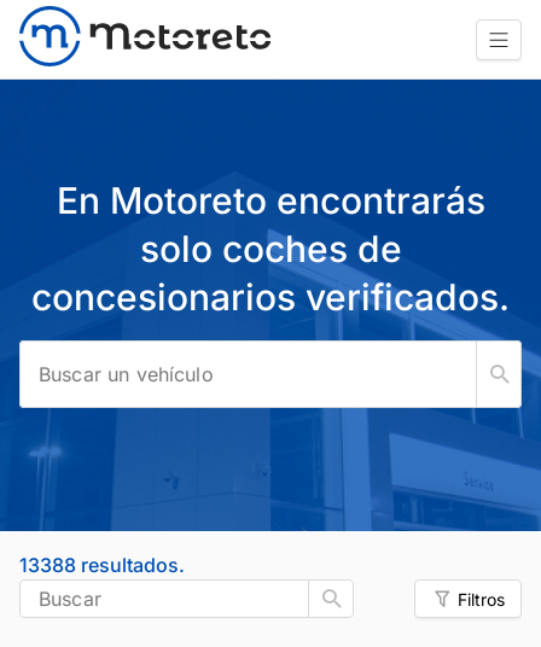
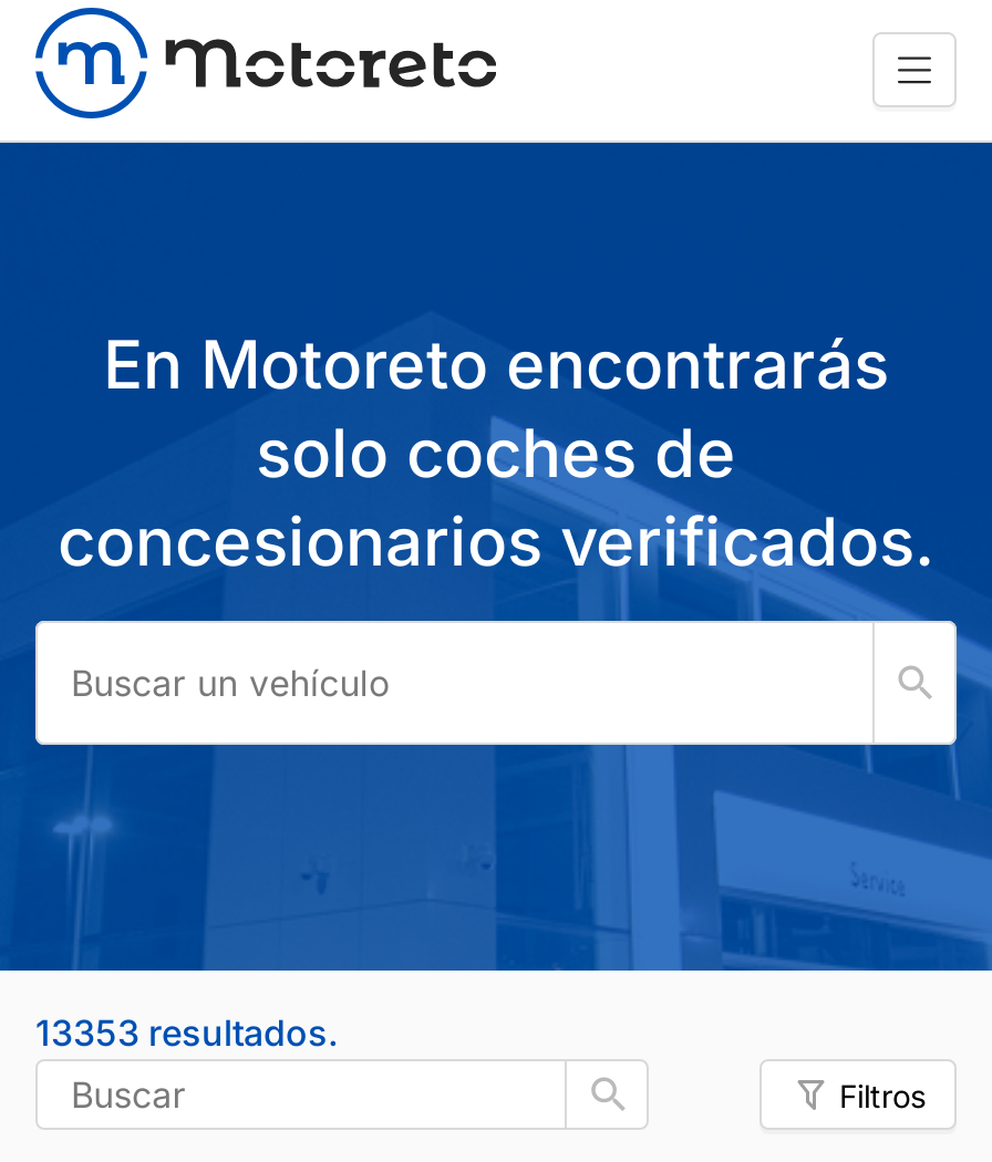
- 13388 resultados.
+ 13353 resultados.
